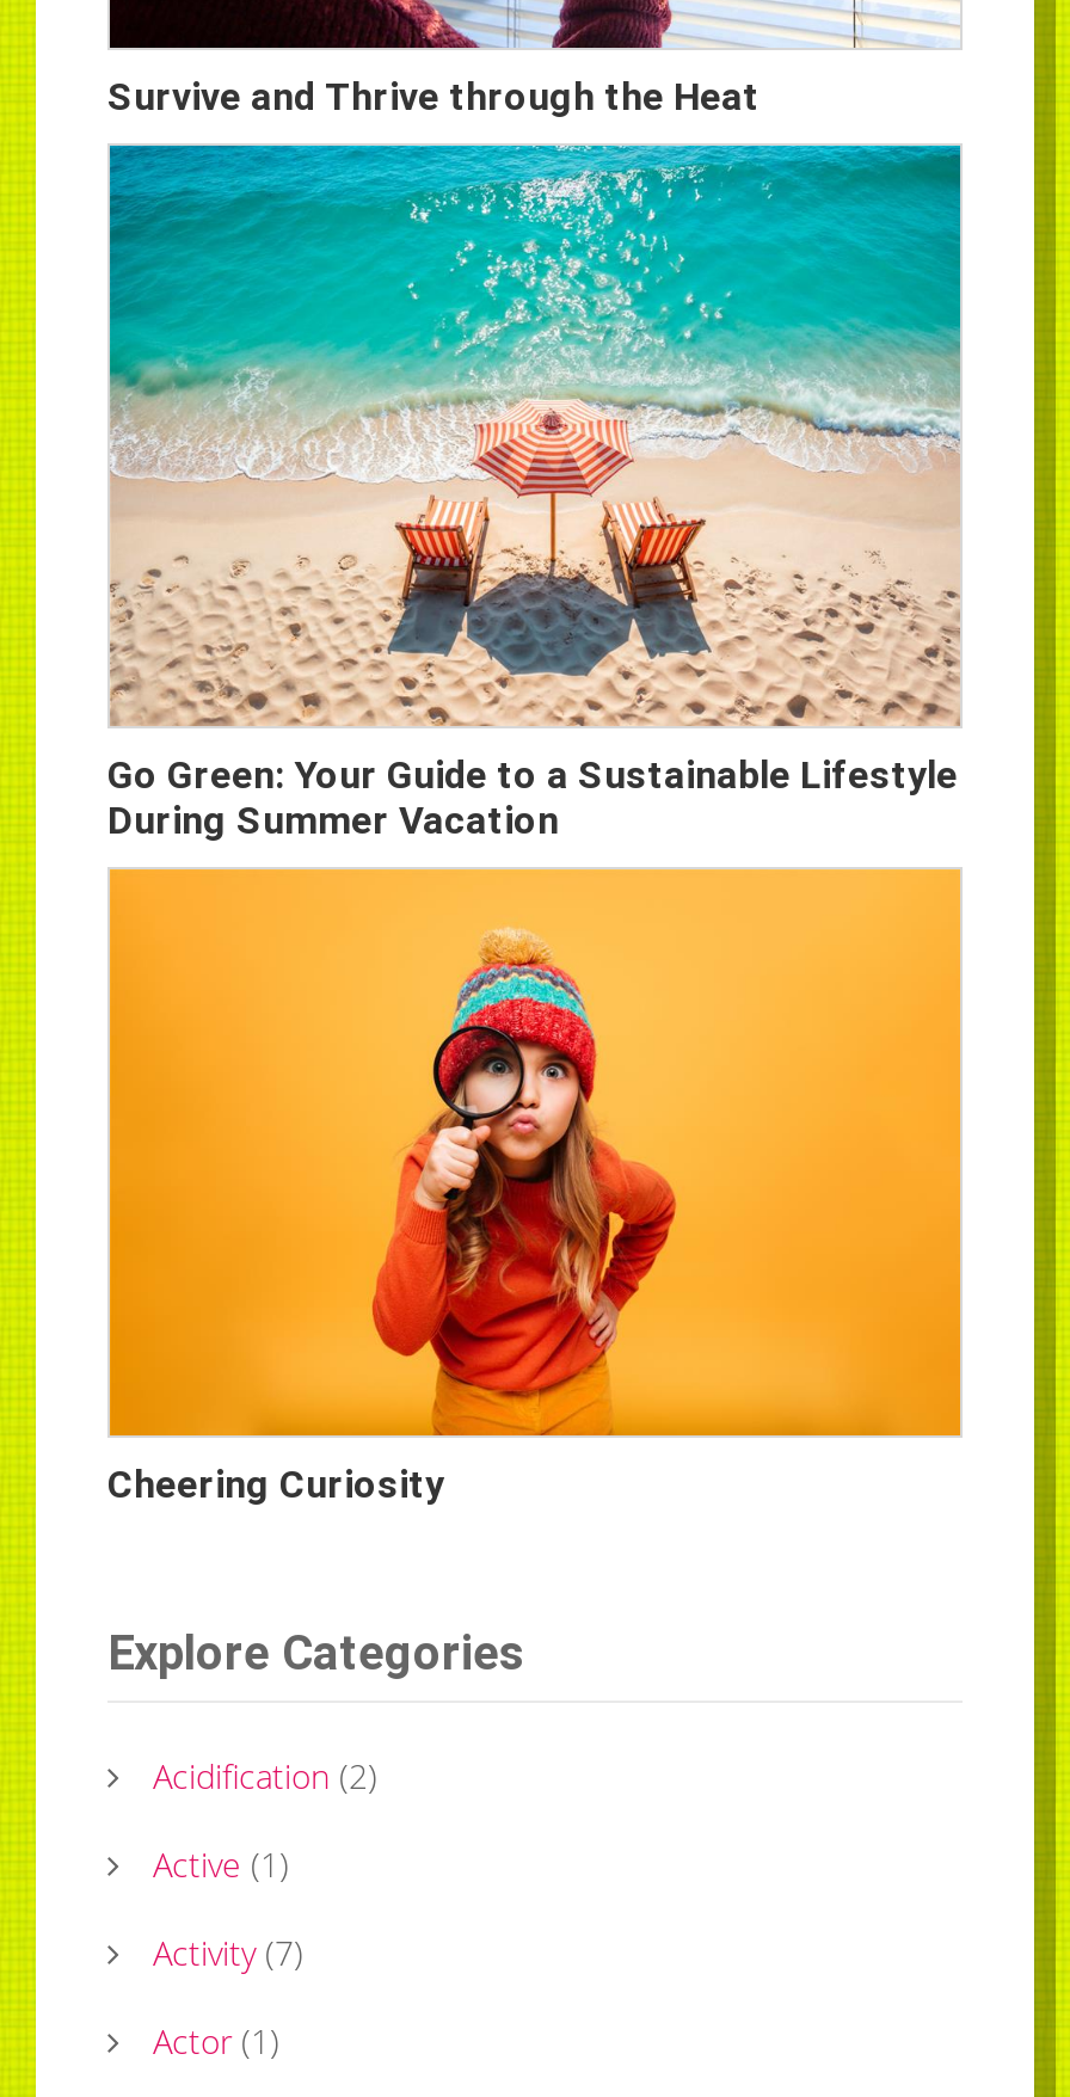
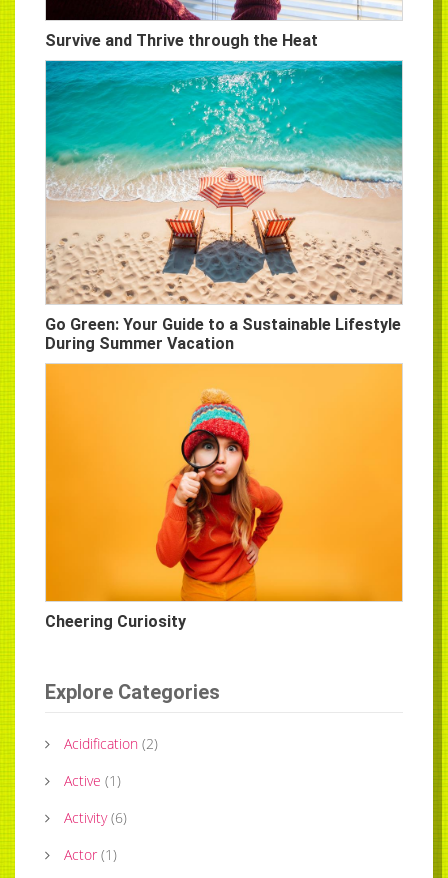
- Activity (7)
+ Activity (6)
